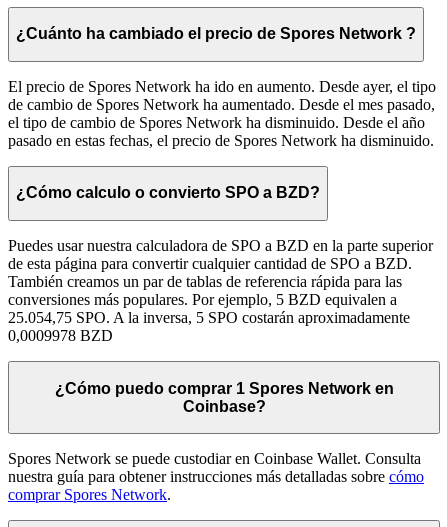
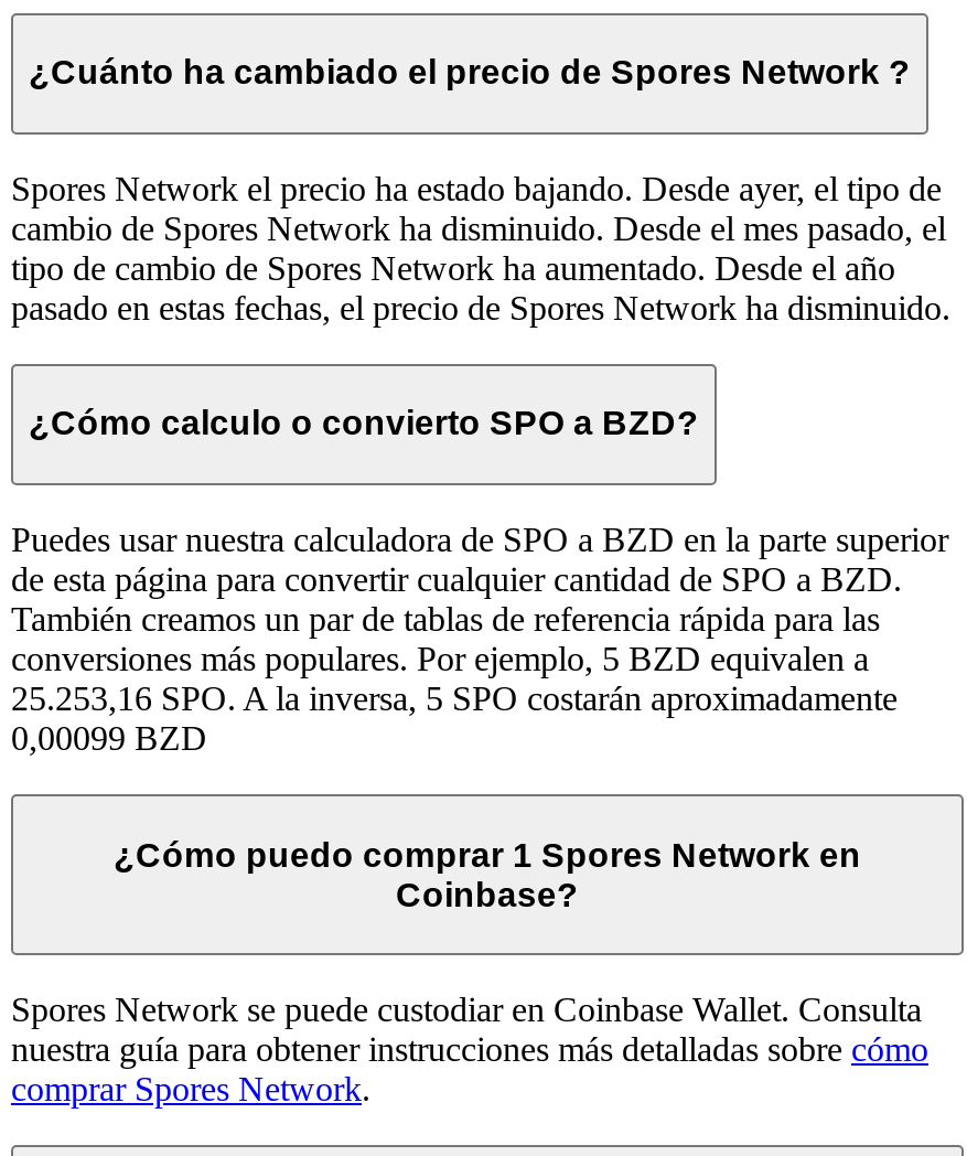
- El precio de Spores Network ha ido en aumento. Desde ayer, el tipo
- de cambio de Spores Network ha aumentado. Desde el mes pasado,
- el tipo de cambio de Spores Network ha disminuido. Desde el año
+ Spores Network el precio ha estado bajando. Desde ayer, el tipo de
+ cambio de Spores Network ha disminuido. Desde el mes pasado, el
+ tipo de cambio de Spores Network ha aumentado. Desde el año

- 25.054,75 SPO. A la inversa, 5 SPO costarán aproximadamente
+ 25.253,16 SPO. A la inversa, 5 SPO costarán aproximadamente

- 0,0009978 BZD
+ 0,00099 BZD
